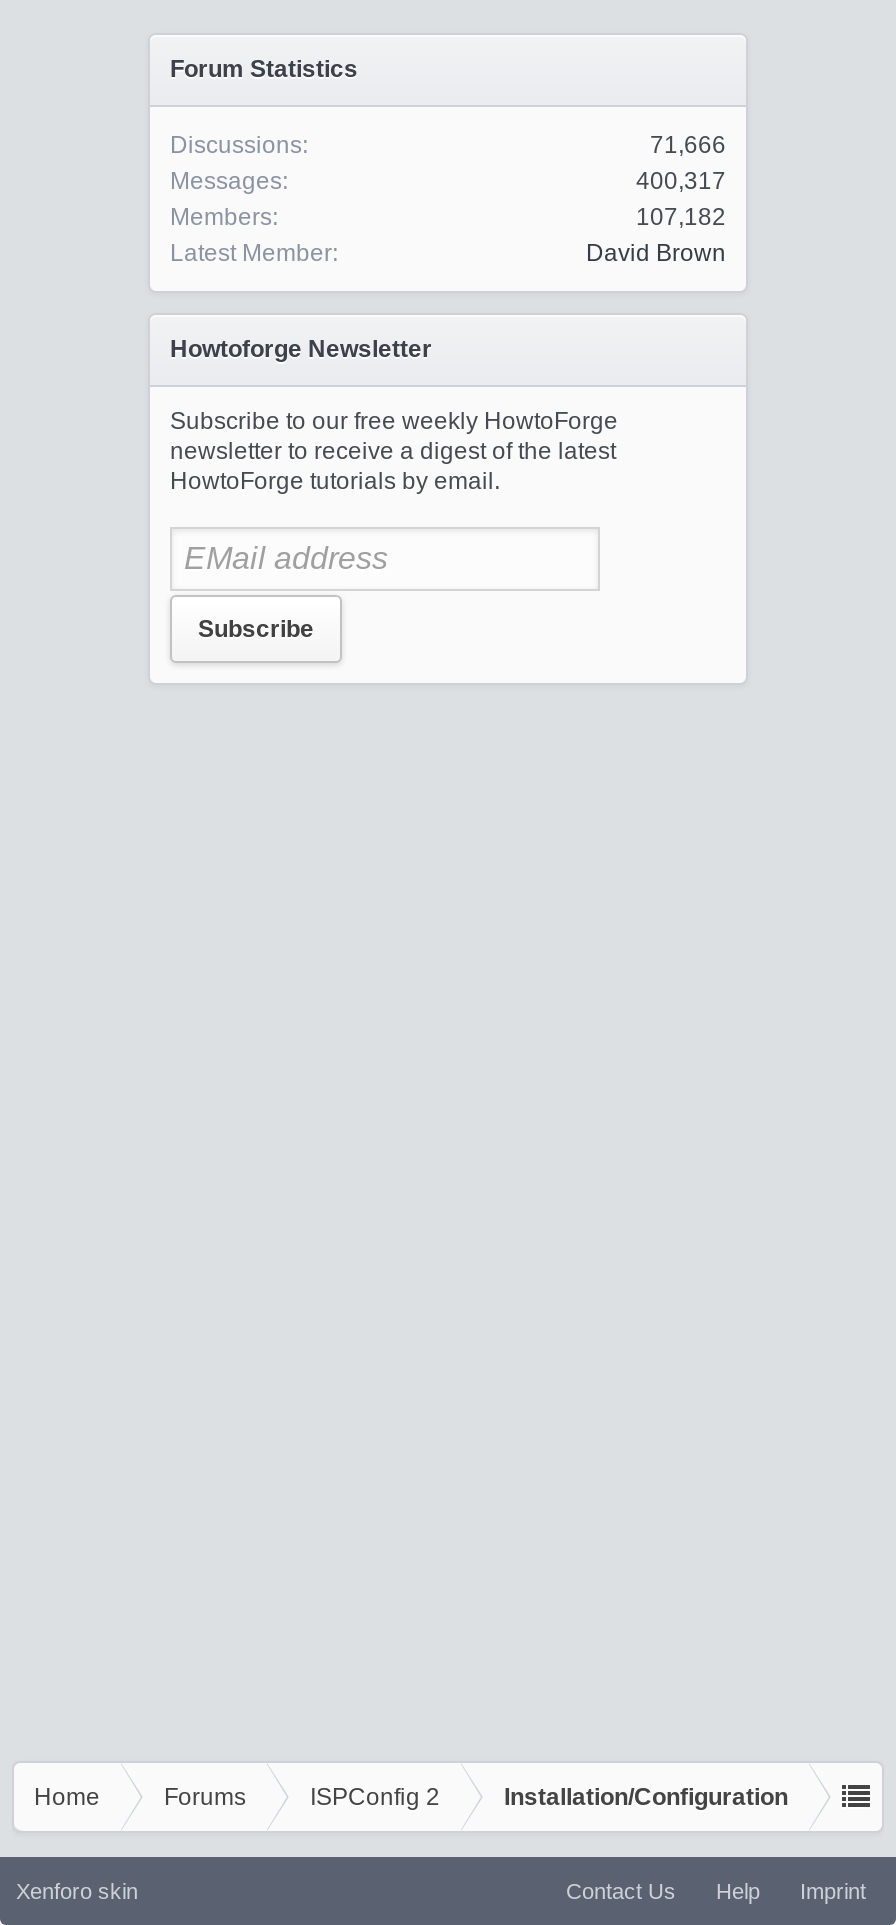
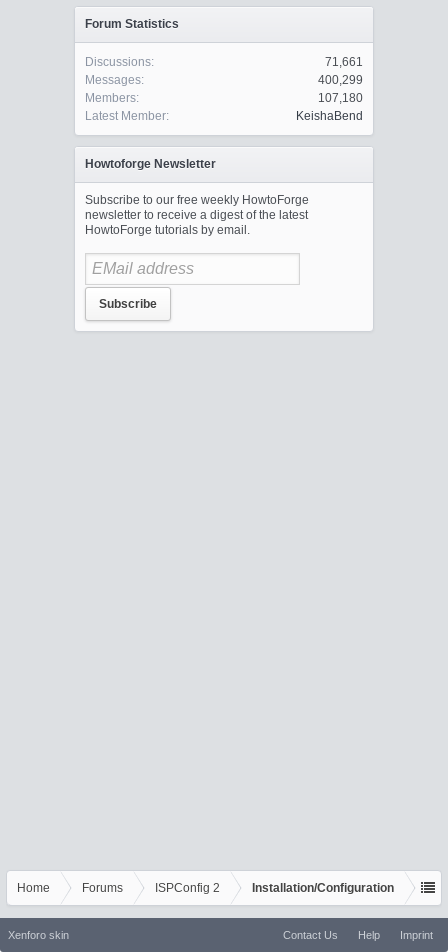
- 71,666
+ 71,661

- 400,317
+ 400,299

- 107,182
+ 107,180

- David Brown
+ KeishaBend
